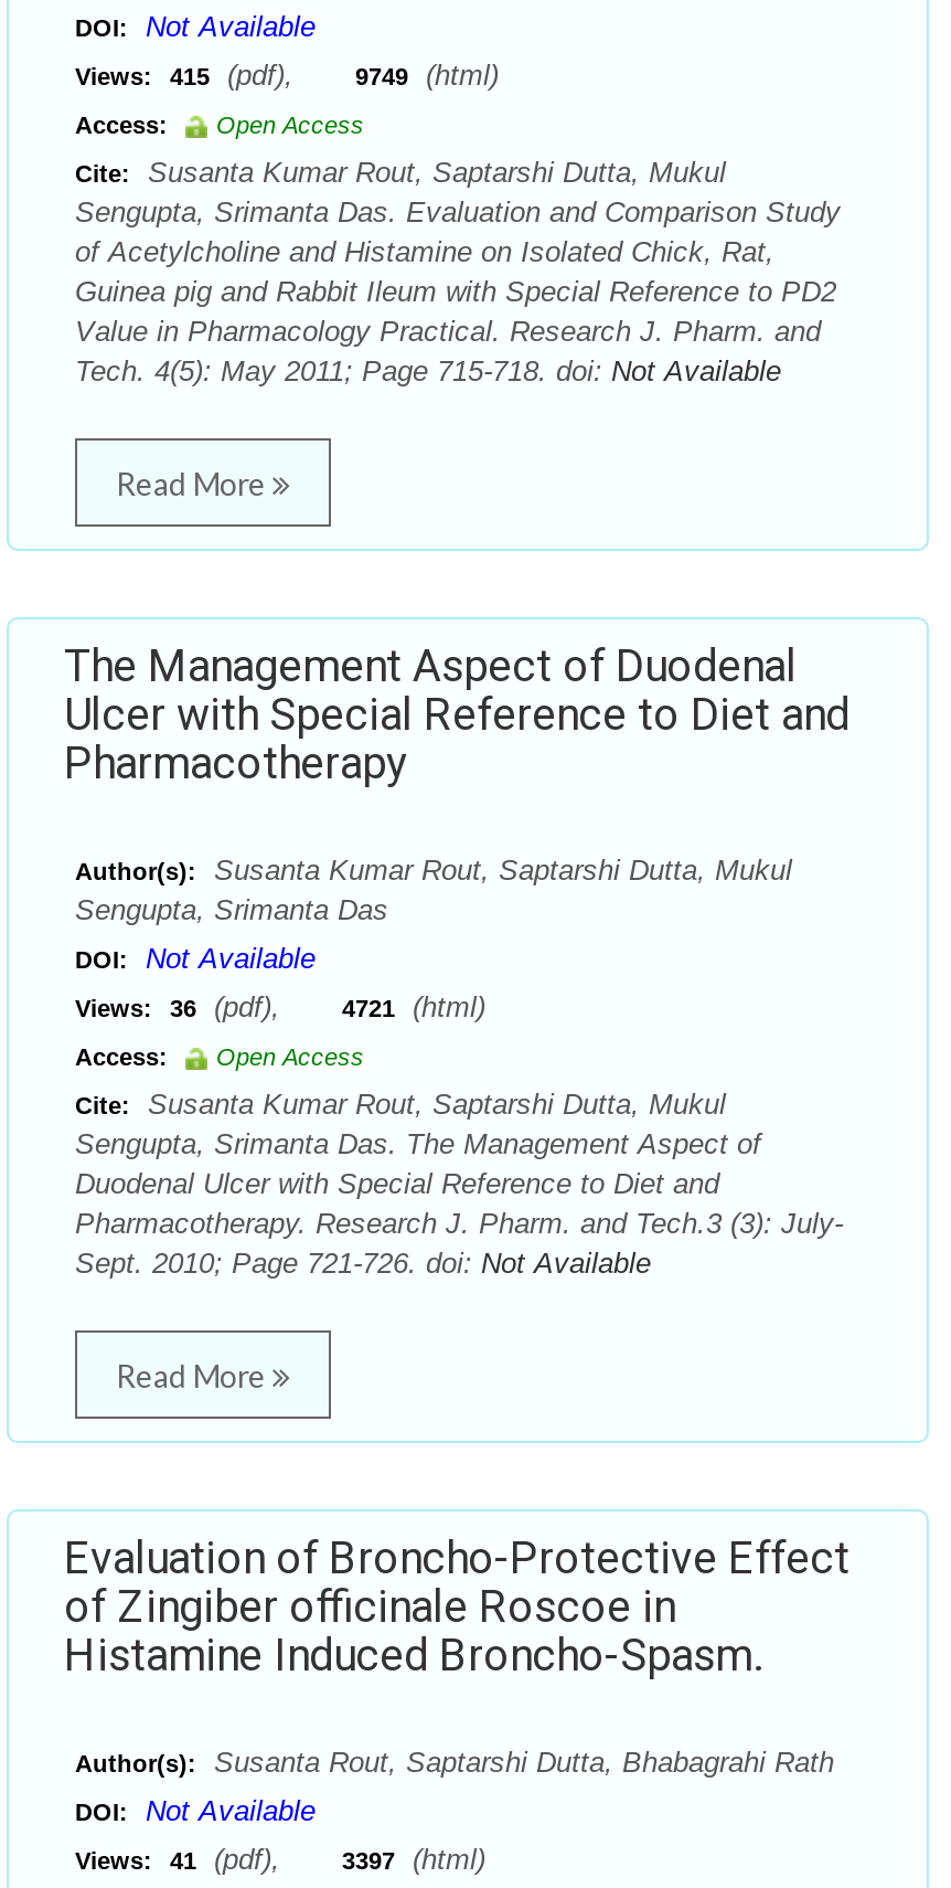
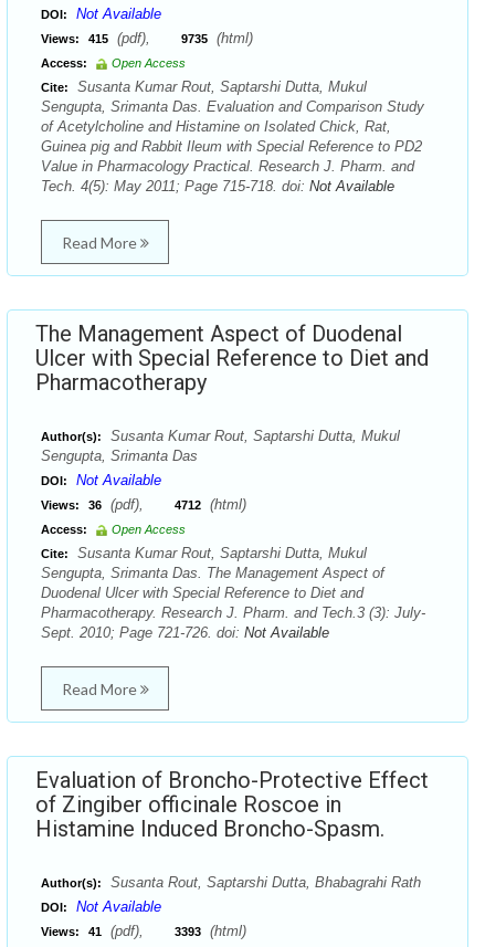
- Views: 415 (pdf), 9749 (html)
+ Views: 415 (pdf), 9735 (html)

- Views: 36 (pdf), 4721 (html)
+ Views: 36 (pdf), 4712 (html)

- Views: 41 (pdf), 3397 (html)
+ Views: 41 (pdf), 3393 (html)
